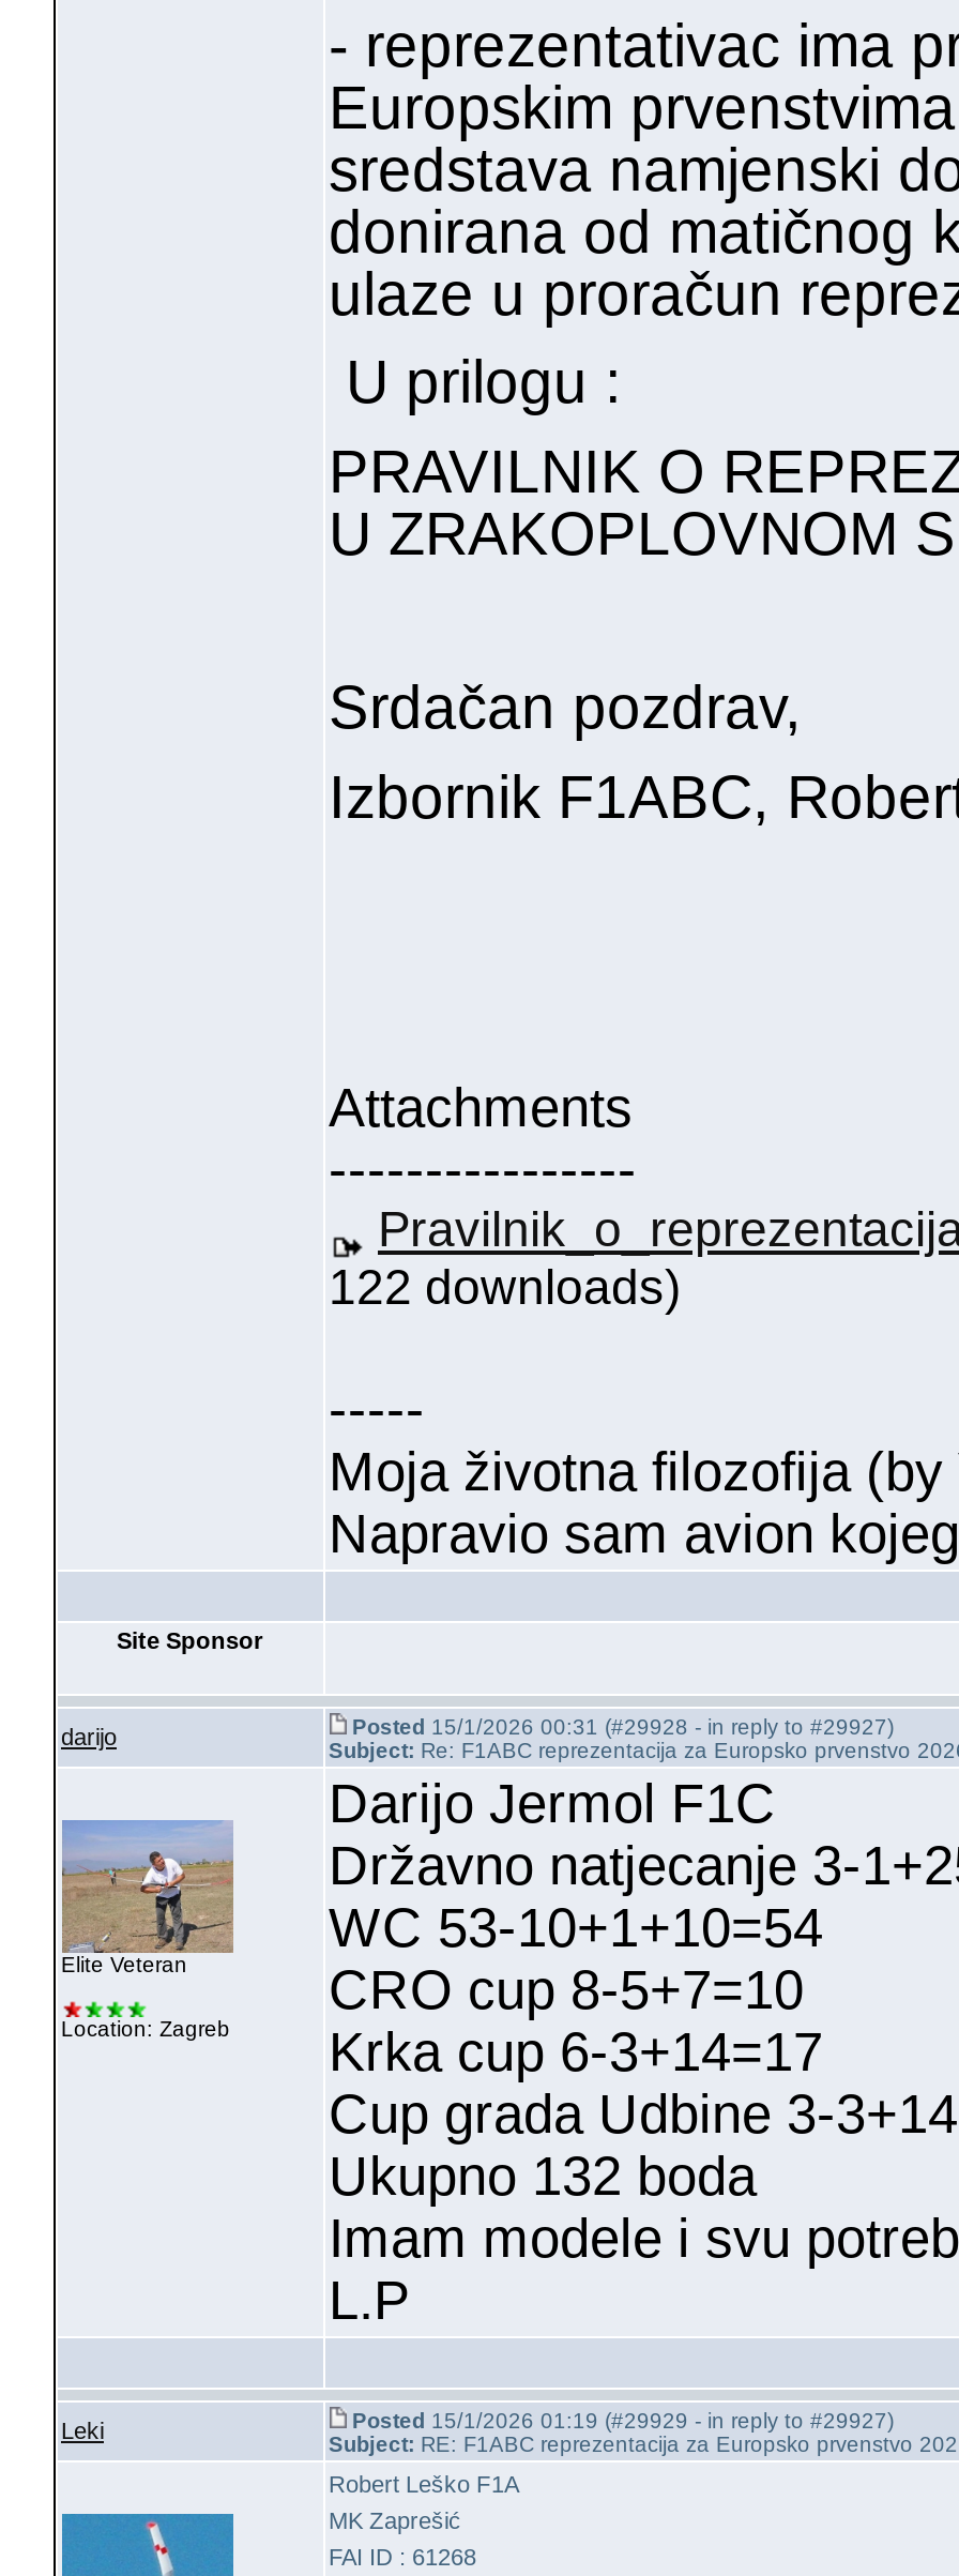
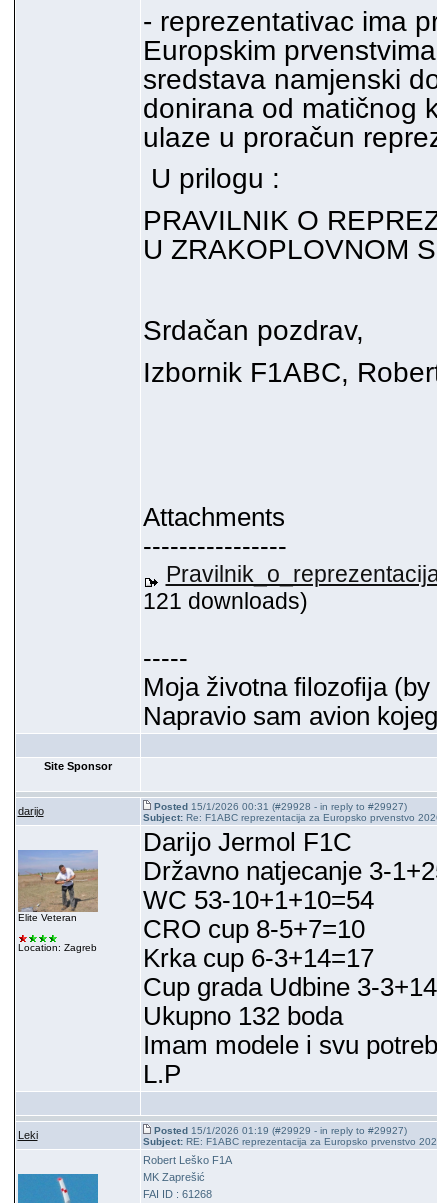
- 122 downloads)
+ 121 downloads)
